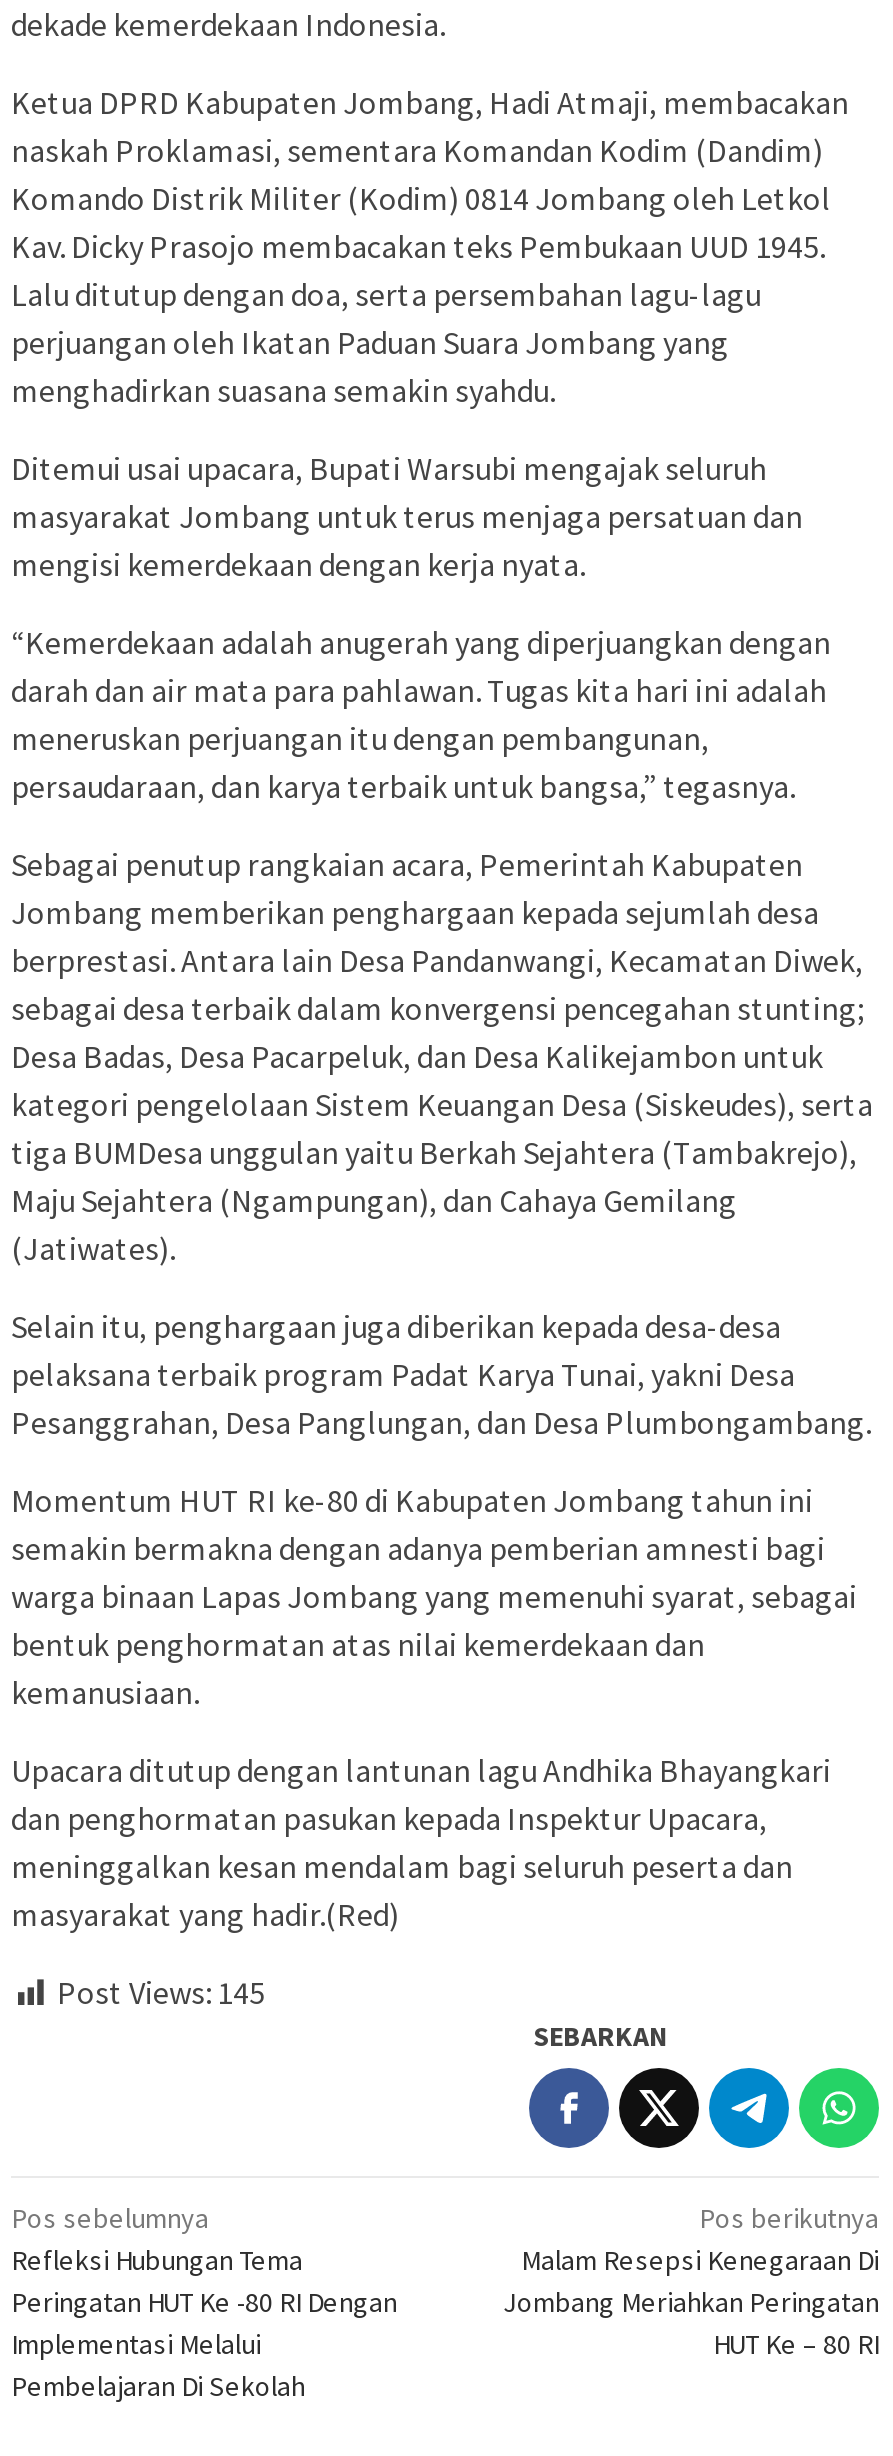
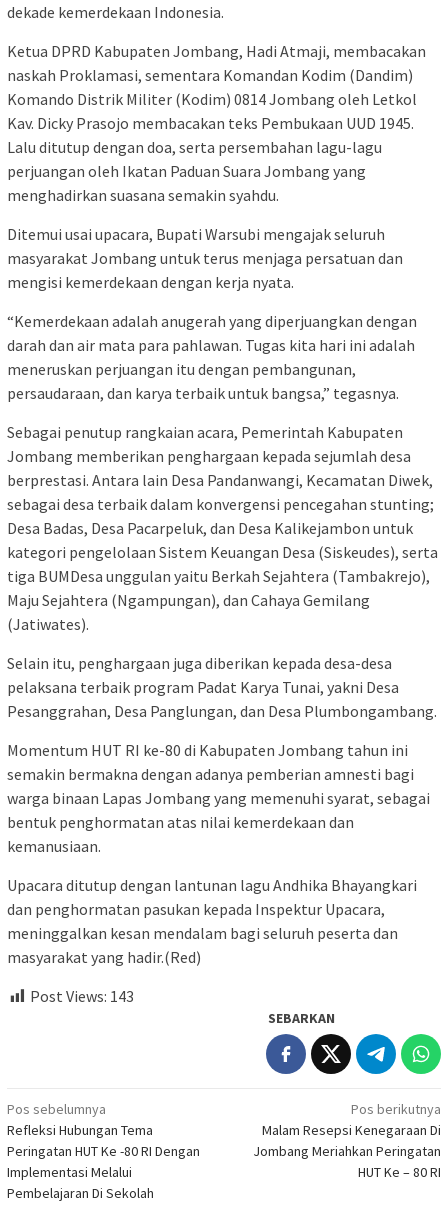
- Post Views: 145
+ Post Views: 143
